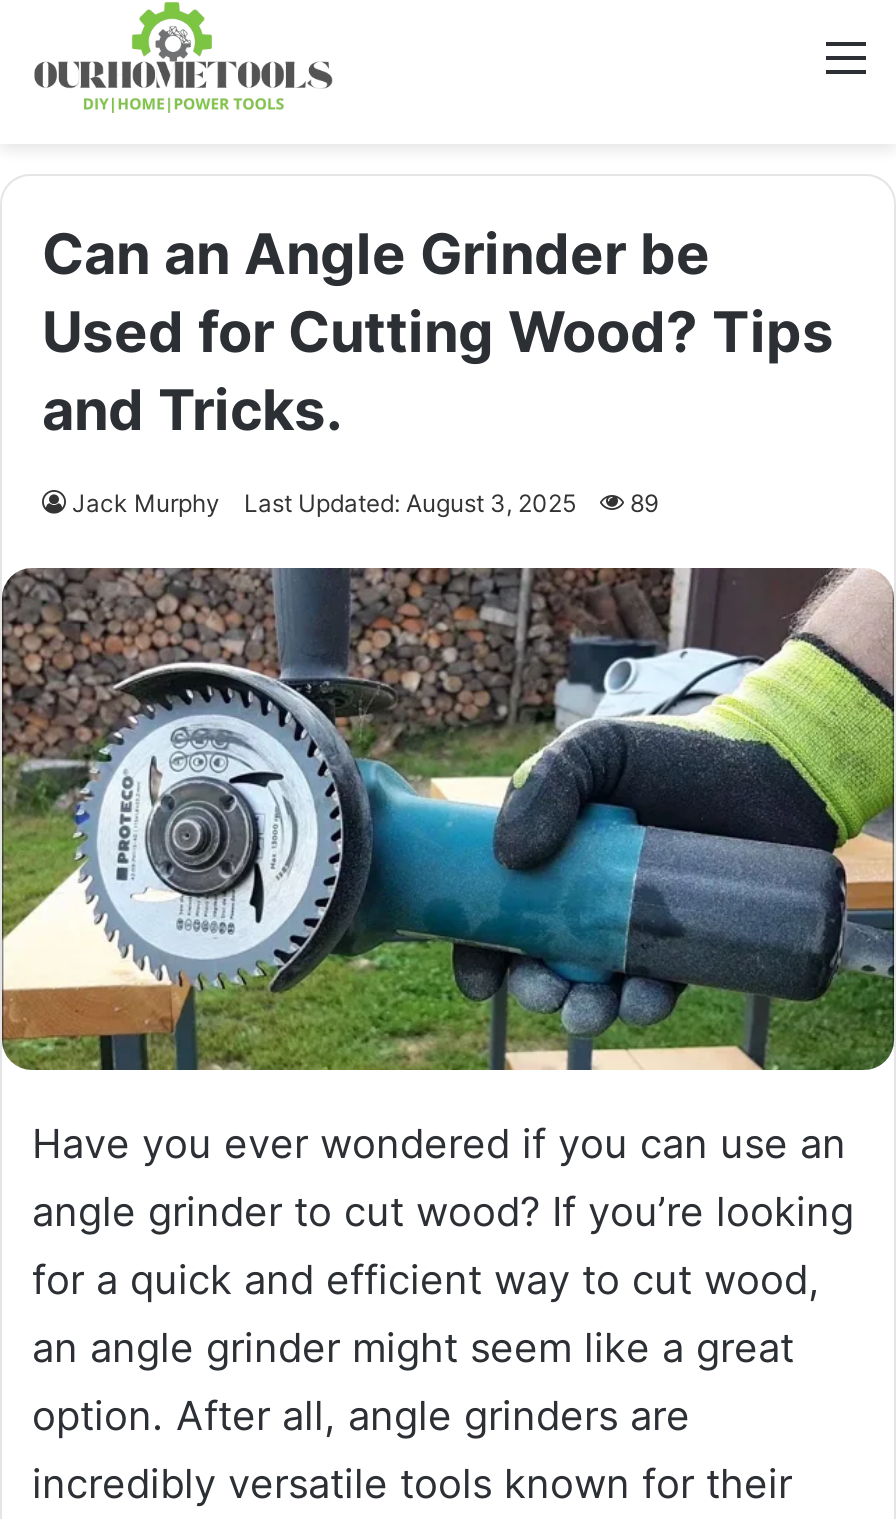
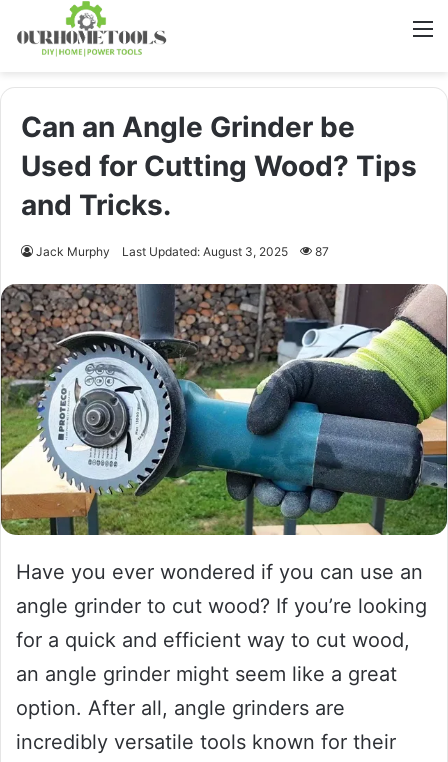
- Jack Murphy Last Updated: August 3, 2025 89
+ Jack Murphy Last Updated: August 3, 2025 87
